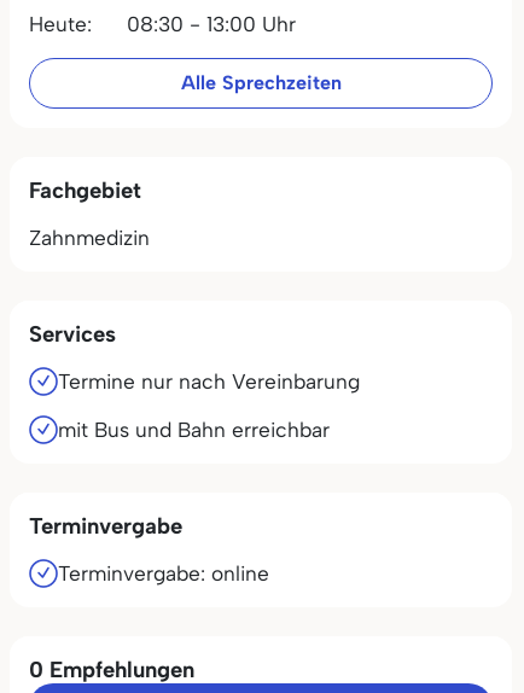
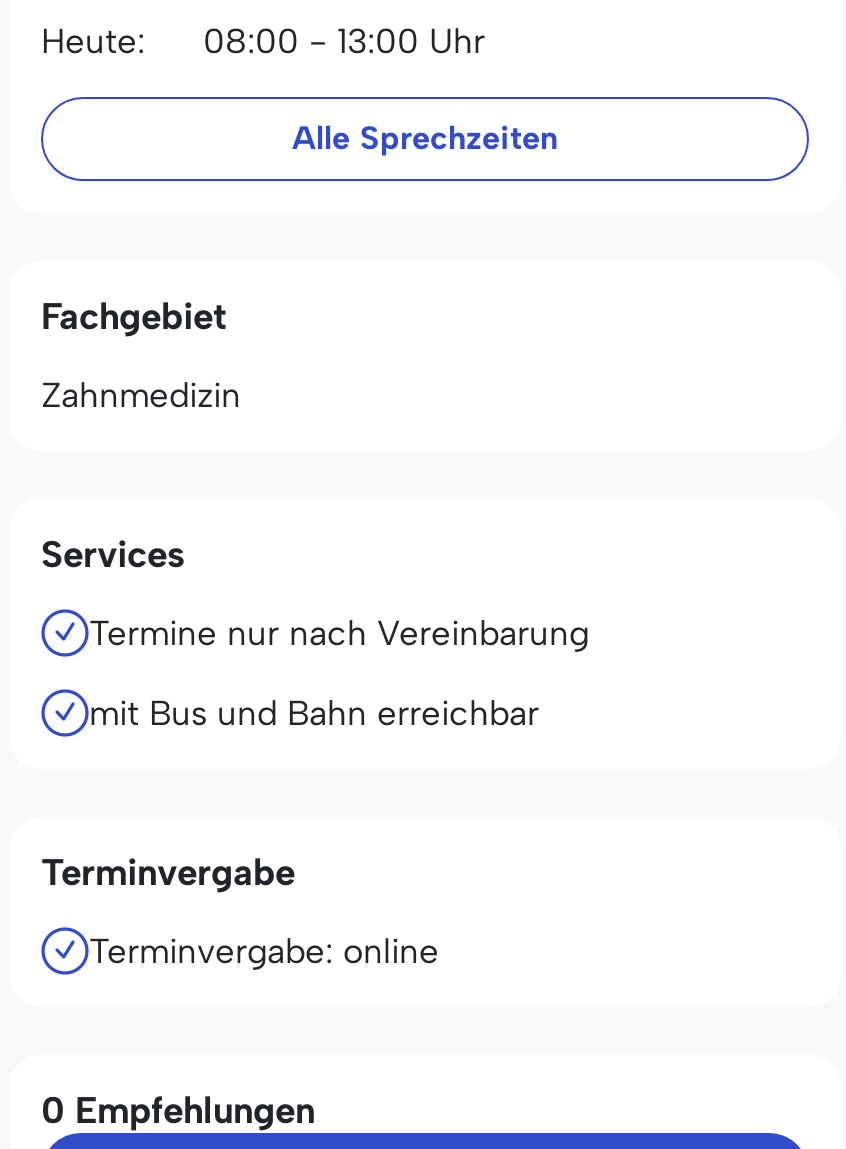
- Heute: 08:30 - 13:00 Uhr
+ Heute: 08:00 - 13:00 Uhr
